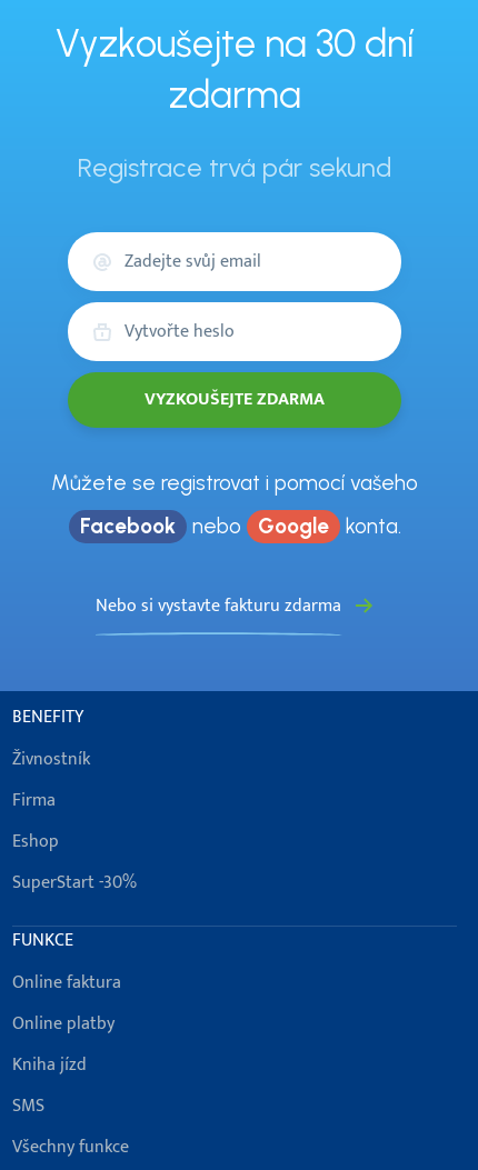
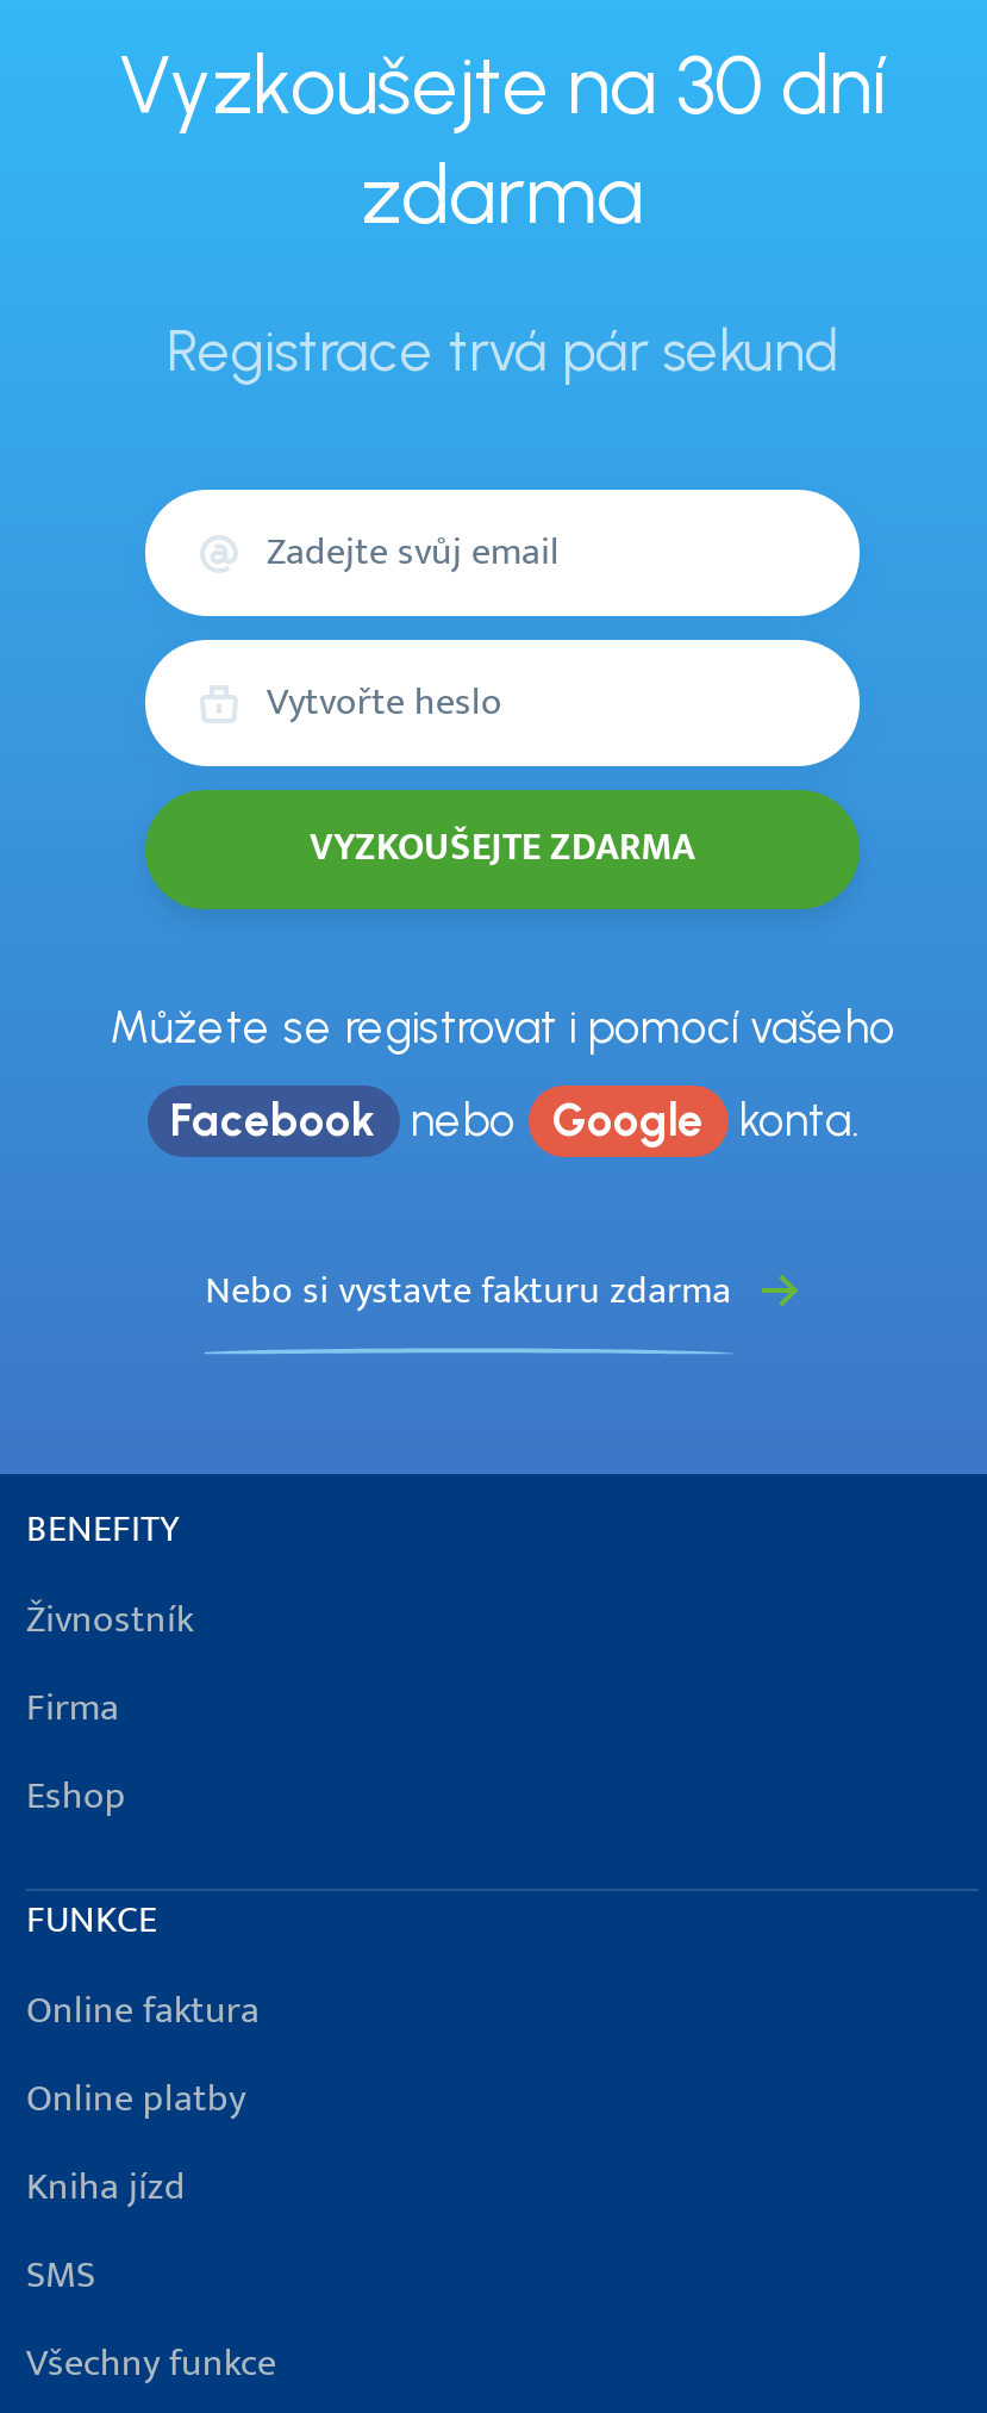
- SuperStart -30%
